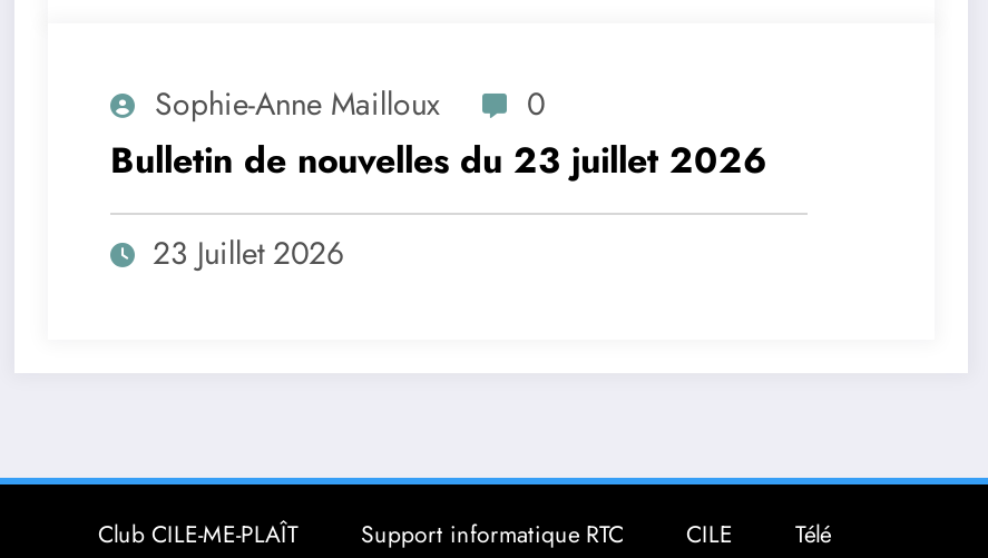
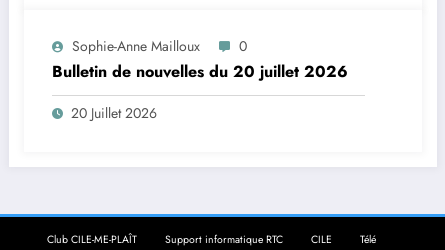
- Bulletin de nouvelles du 23 juillet 2026
+ Bulletin de nouvelles du 20 juillet 2026

- 23 Juillet 2026
+ 20 Juillet 2026
